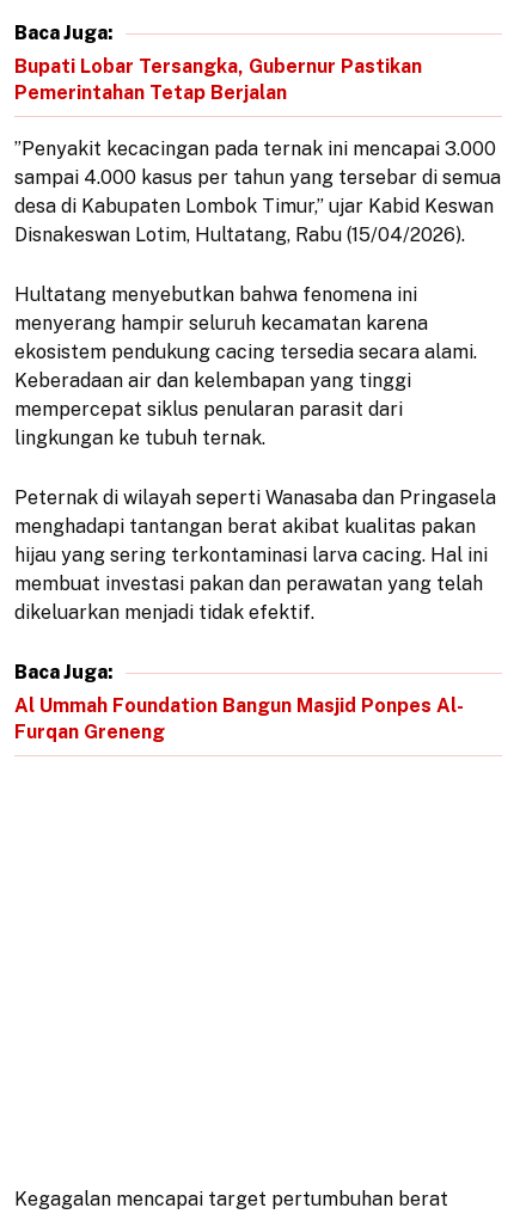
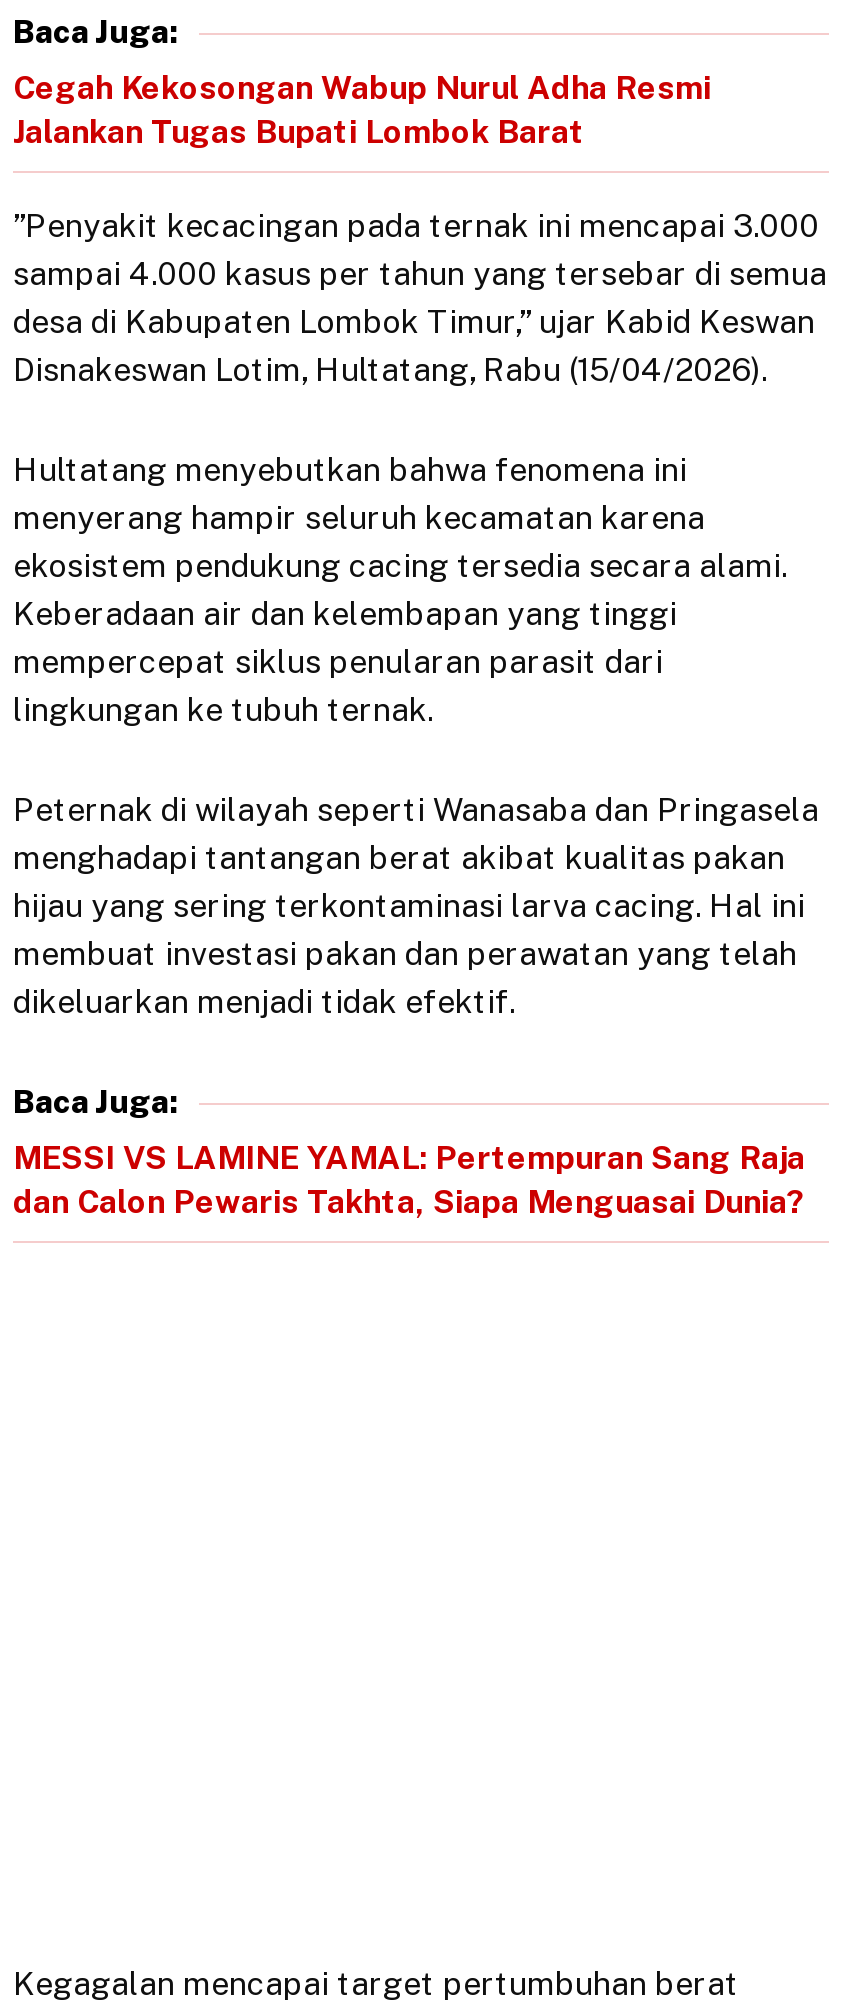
- Bupati Lobar Tersangka, Gubernur Pastikan
- Pemerintahan Tetap Berjalan
+ Cegah Kekosongan Wabup Nurul Adha Resmi
+ Jalankan Tugas Bupati Lombok Barat

- Al Ummah Foundation Bangun Masjid Ponpes Al-
- Furqan Greneng
+ MESSI VS LAMINE YAMAL: Pertempuran Sang Raja
+ dan Calon Pewaris Takhta, Siapa Menguasai Dunia?
